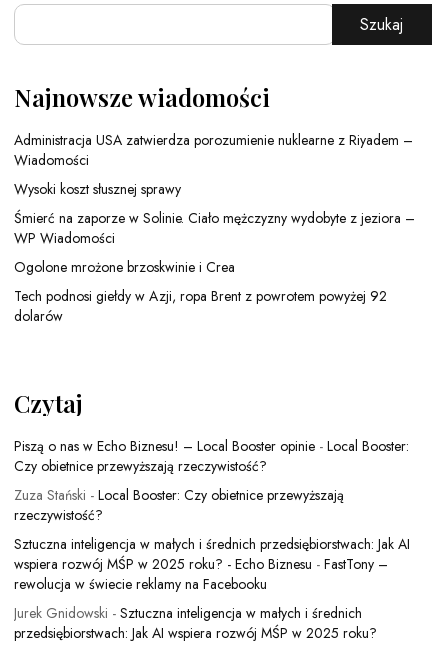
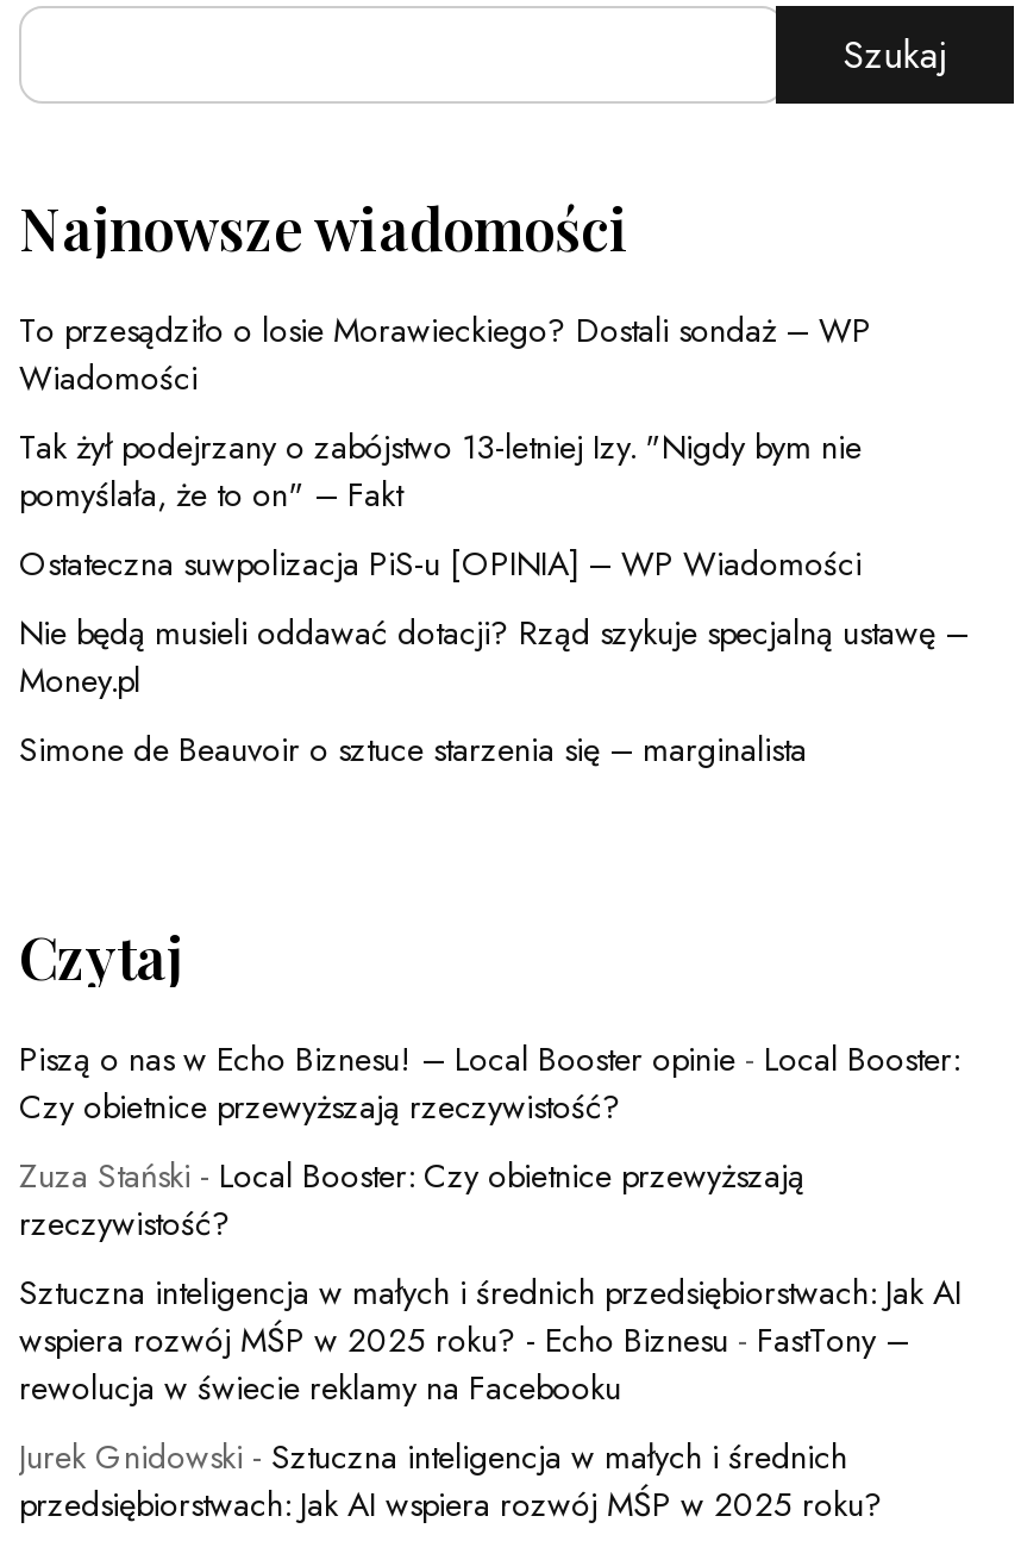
- Administracja USA zatwierdza porozumienie nuklearne z Riyadem –
+ To przesądziło o losie Morawieckiego? Dostali sondaż – WP

- Wysoki koszt słusznej sprawy
- Śmierć na zaporze w Solinie. Ciało mężczyzny wydobyte z jeziora –
- WP Wiadomości
- Ogolone mrożone brzoskwinie i Crea
- Tech podnosi giełdy w Azji, ropa Brent z powrotem powyżej 92
- dolarów
+ Tak żył podejrzany o zabójstwo 13-letniej Izy. "Nigdy bym nie
+ pomyślała, że to on" – Fakt
+ Ostateczna suwpolizacja PiS-u [OPINIA] – WP Wiadomości
+ Nie będą musieli oddawać dotacji? Rząd szykuje specjalną ustawę –
+ Money.pl
+ Simone de Beauvoir o sztuce starzenia się – marginalista
